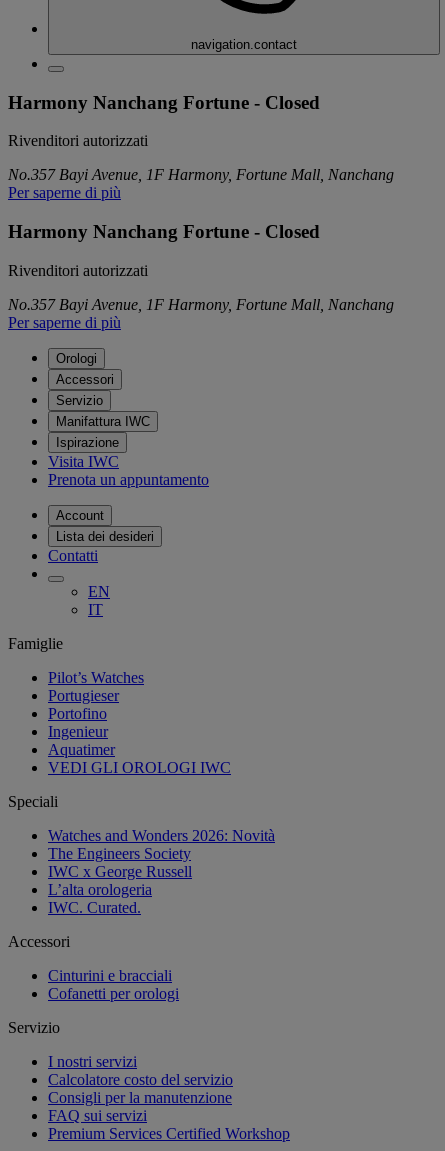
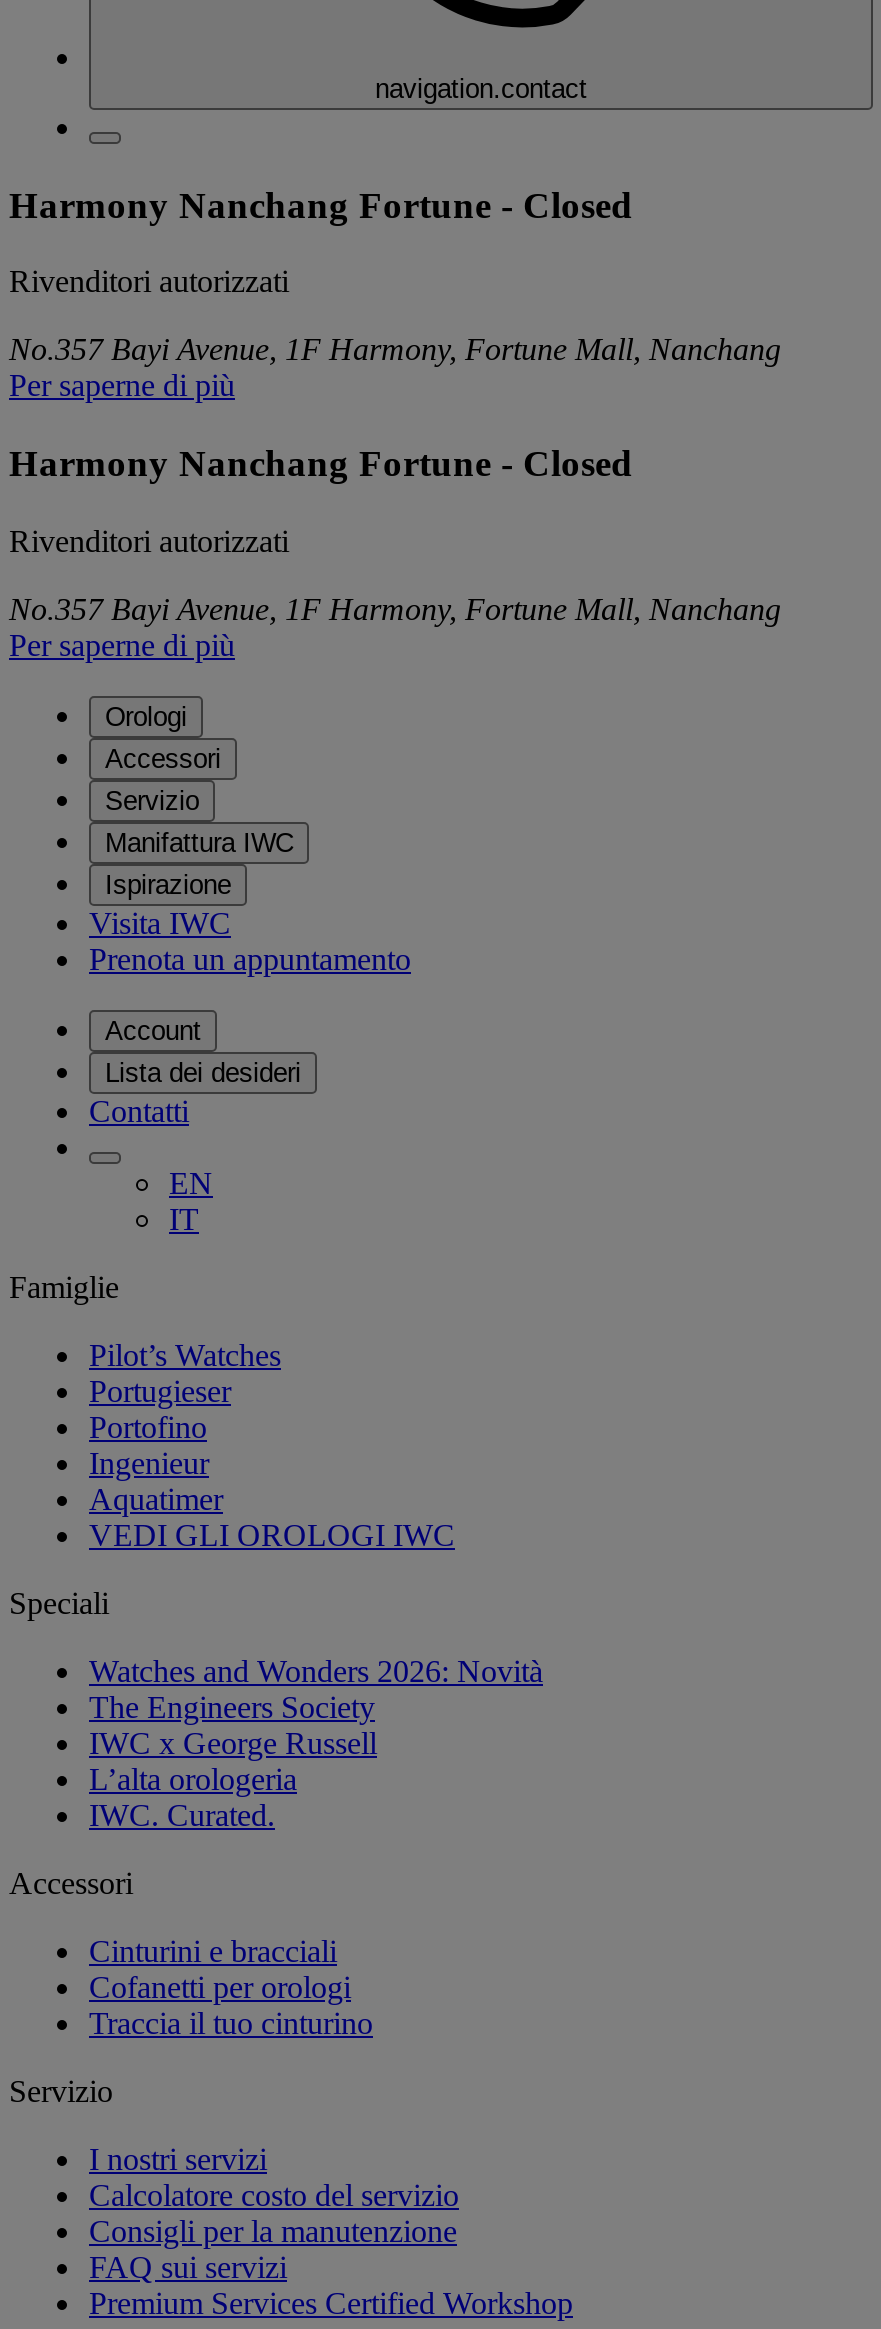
+ Traccia il tuo cinturino
